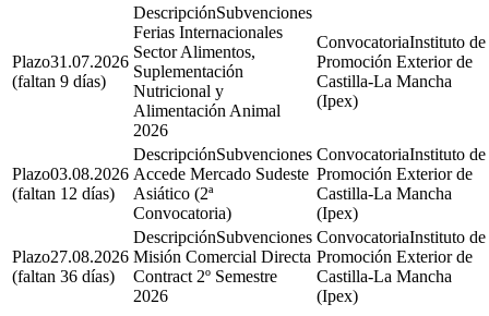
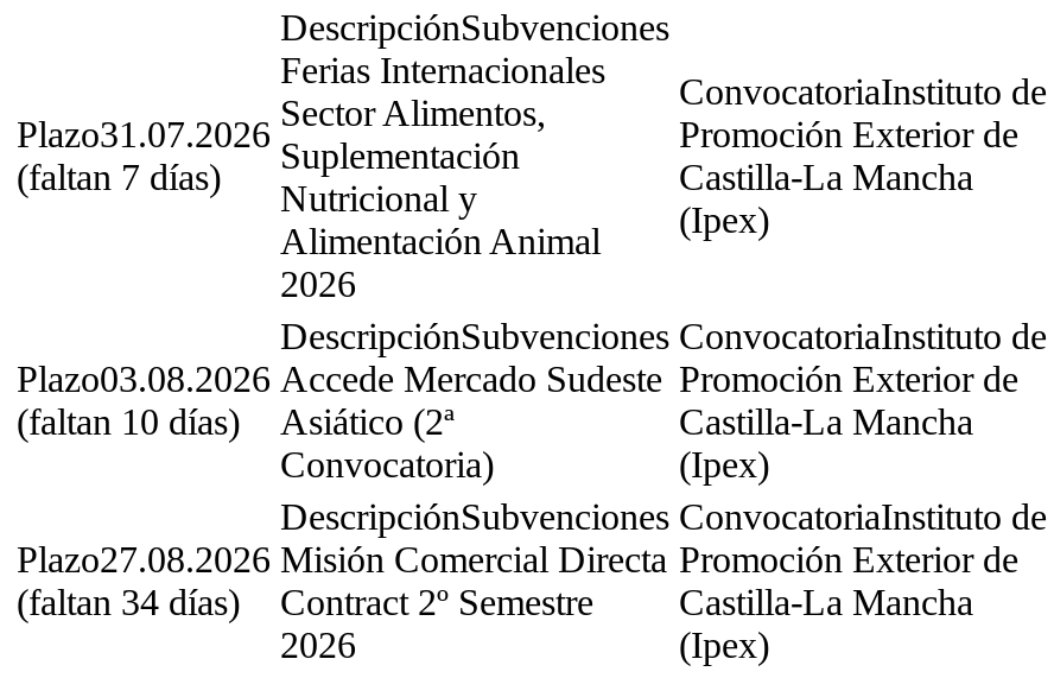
- (faltan 9 días)
+ (faltan 7 días)

- (faltan 12 días) Asiático (2ª
+ (faltan 10 días) Asiático (2ª

- (faltan 36 días) Contract 2º Semestre
+ (faltan 34 días) Contract 2º Semestre
